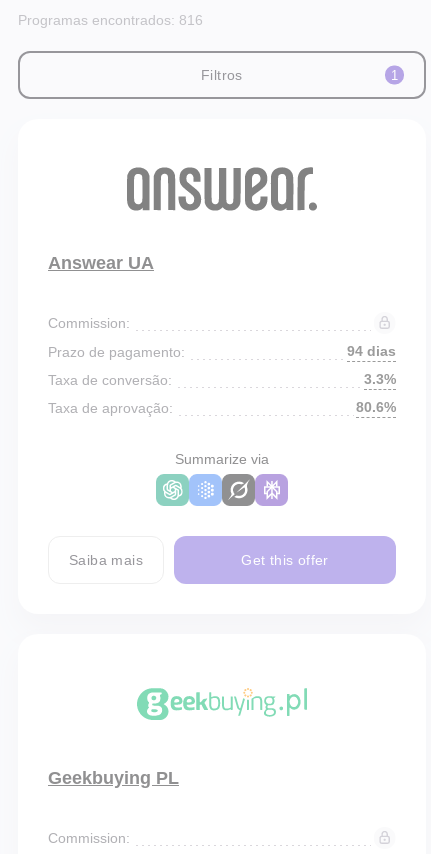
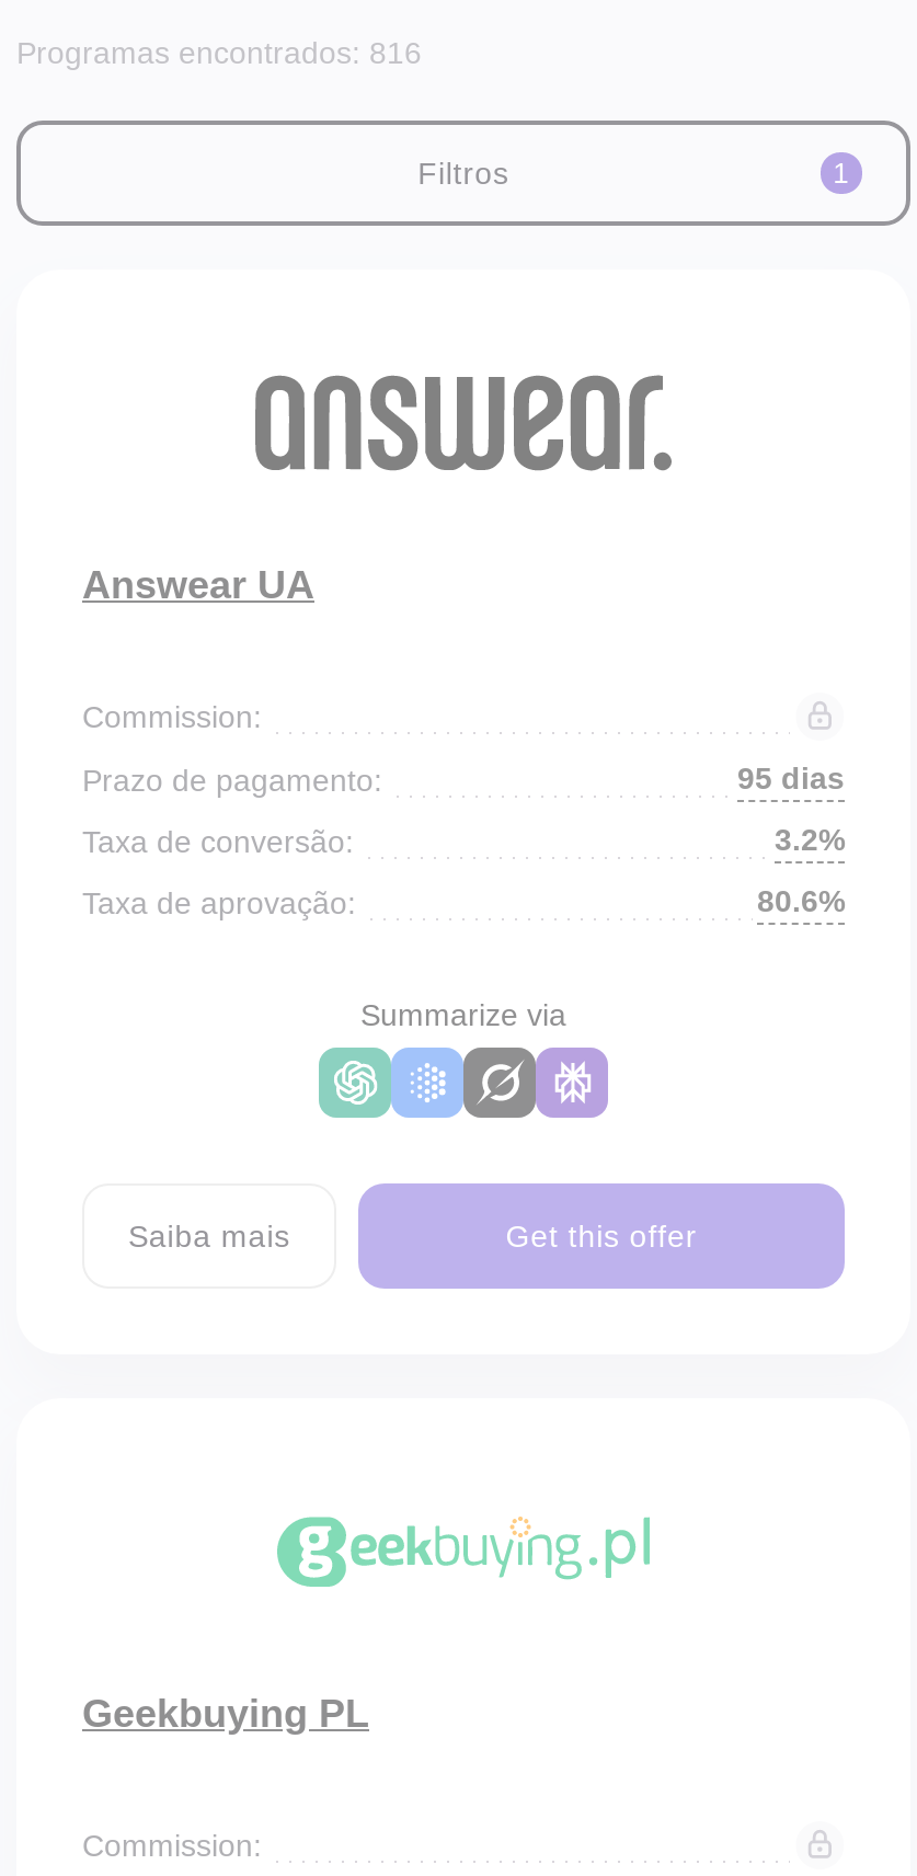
- 94 dias
+ 95 dias

- 3.3%
+ 3.2%
